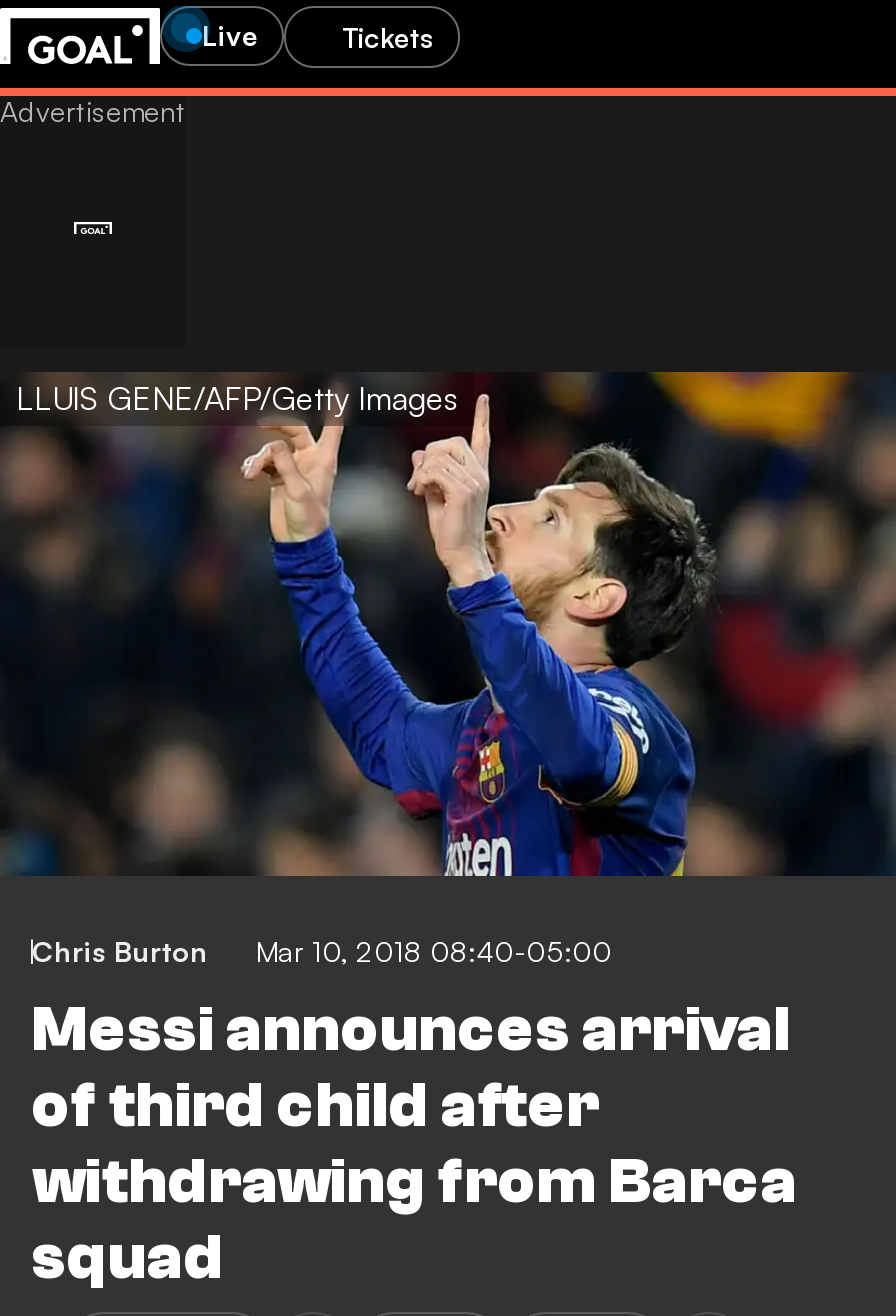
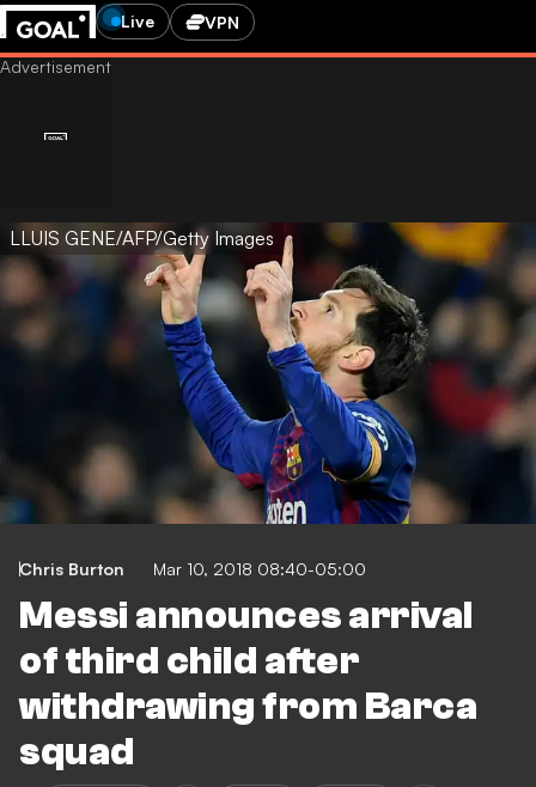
- Tickets
+ VPN
